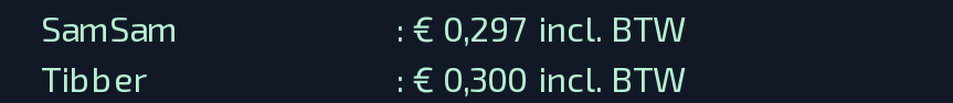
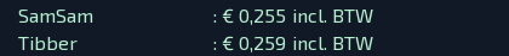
- : € 0,297 incl. BTW
+ : € 0,255 incl. BTW

- : € 0,300 incl. BTW
+ : € 0,259 incl. BTW
